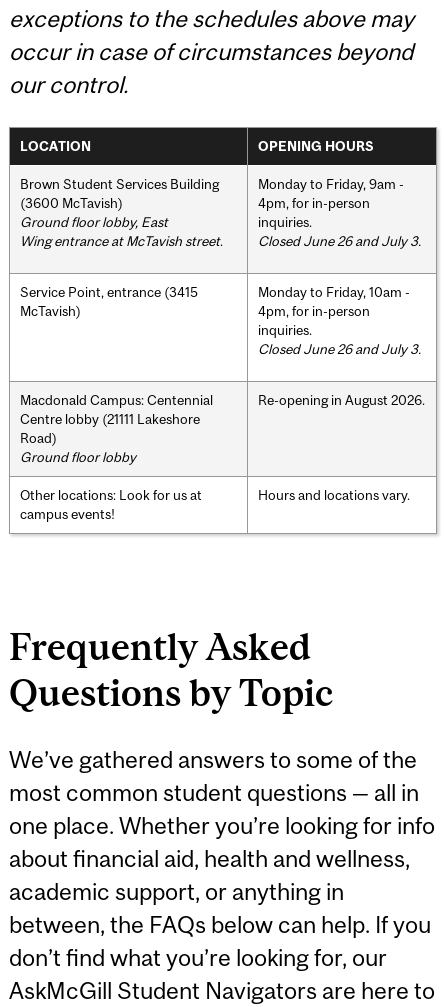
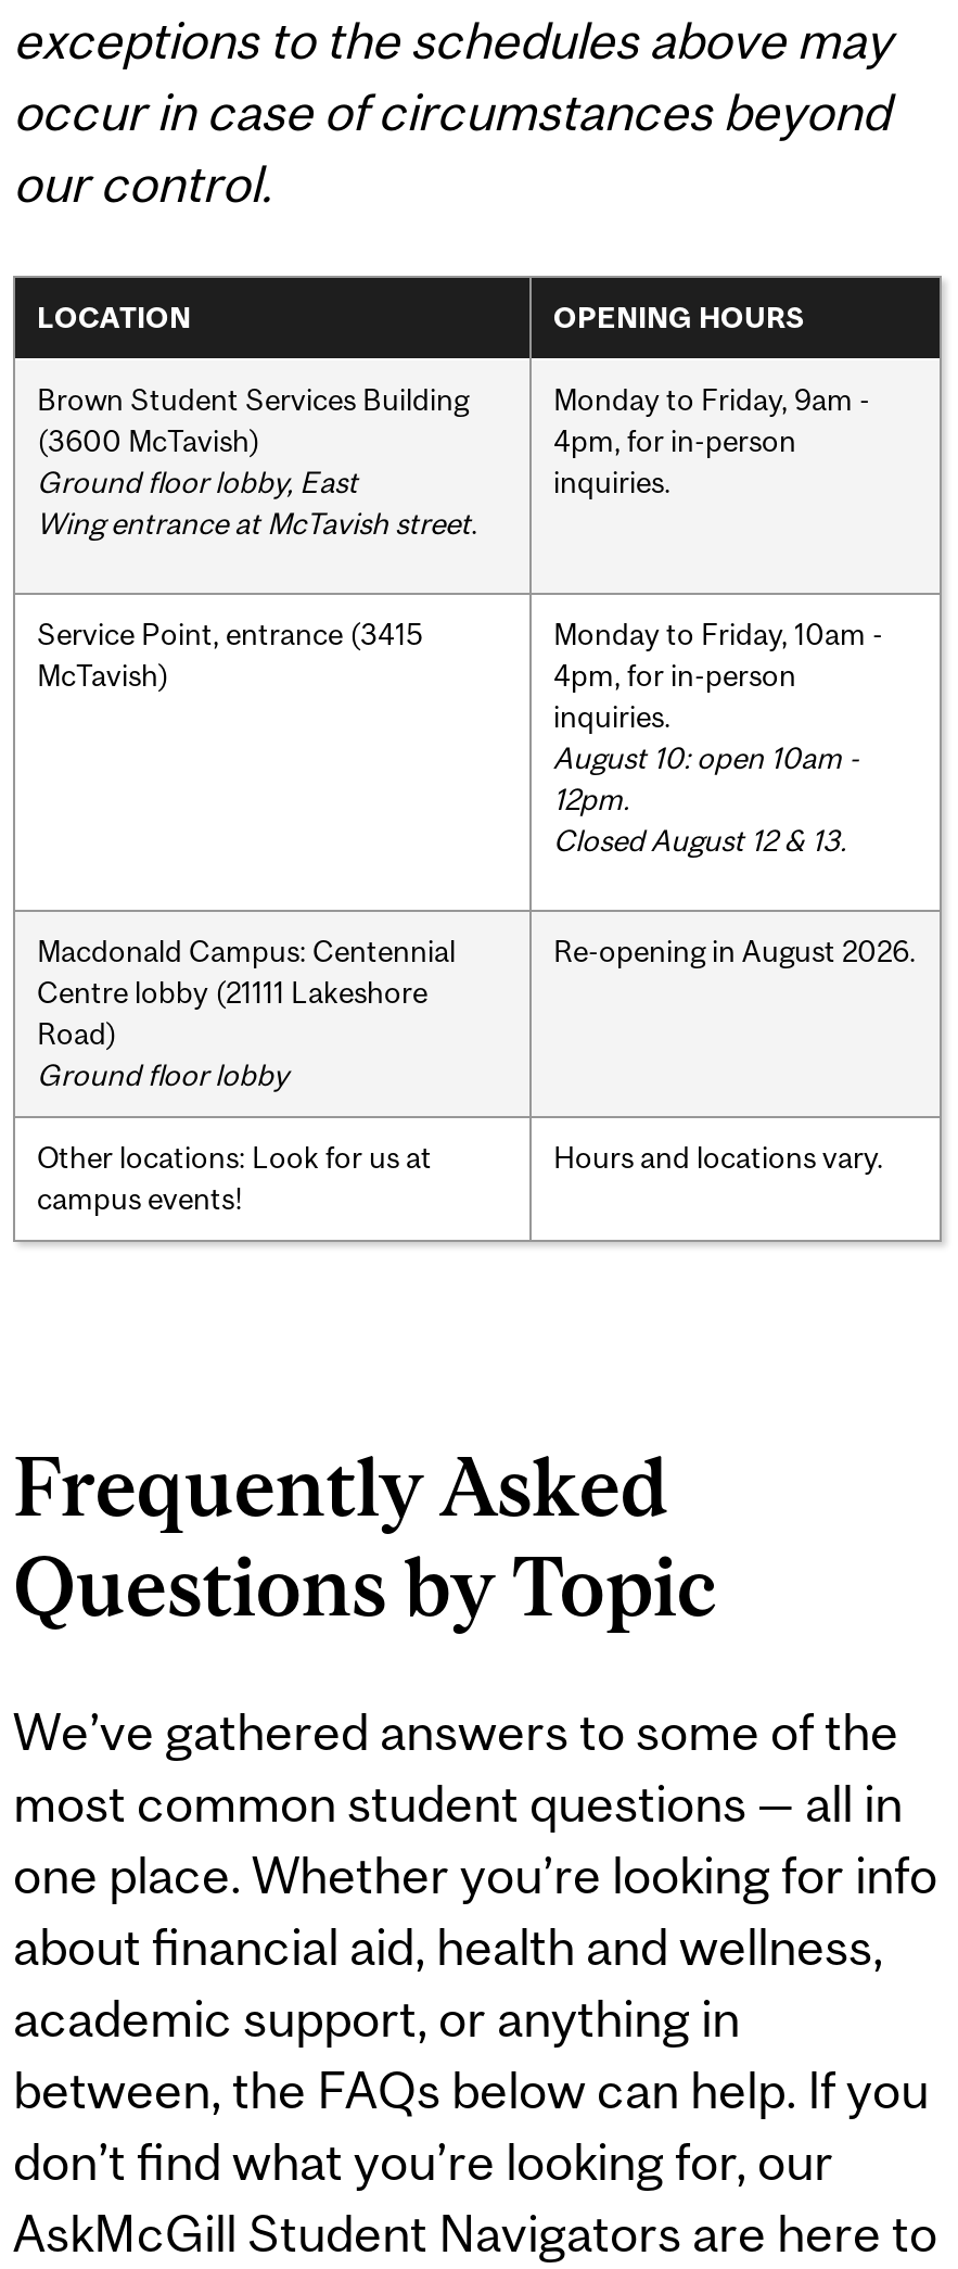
- Closed June 26 and July 3.

- Closed June 26 and July 3.
+ August 10: open 10am -
+ 12pm.
+ Closed August 12 & 13.
